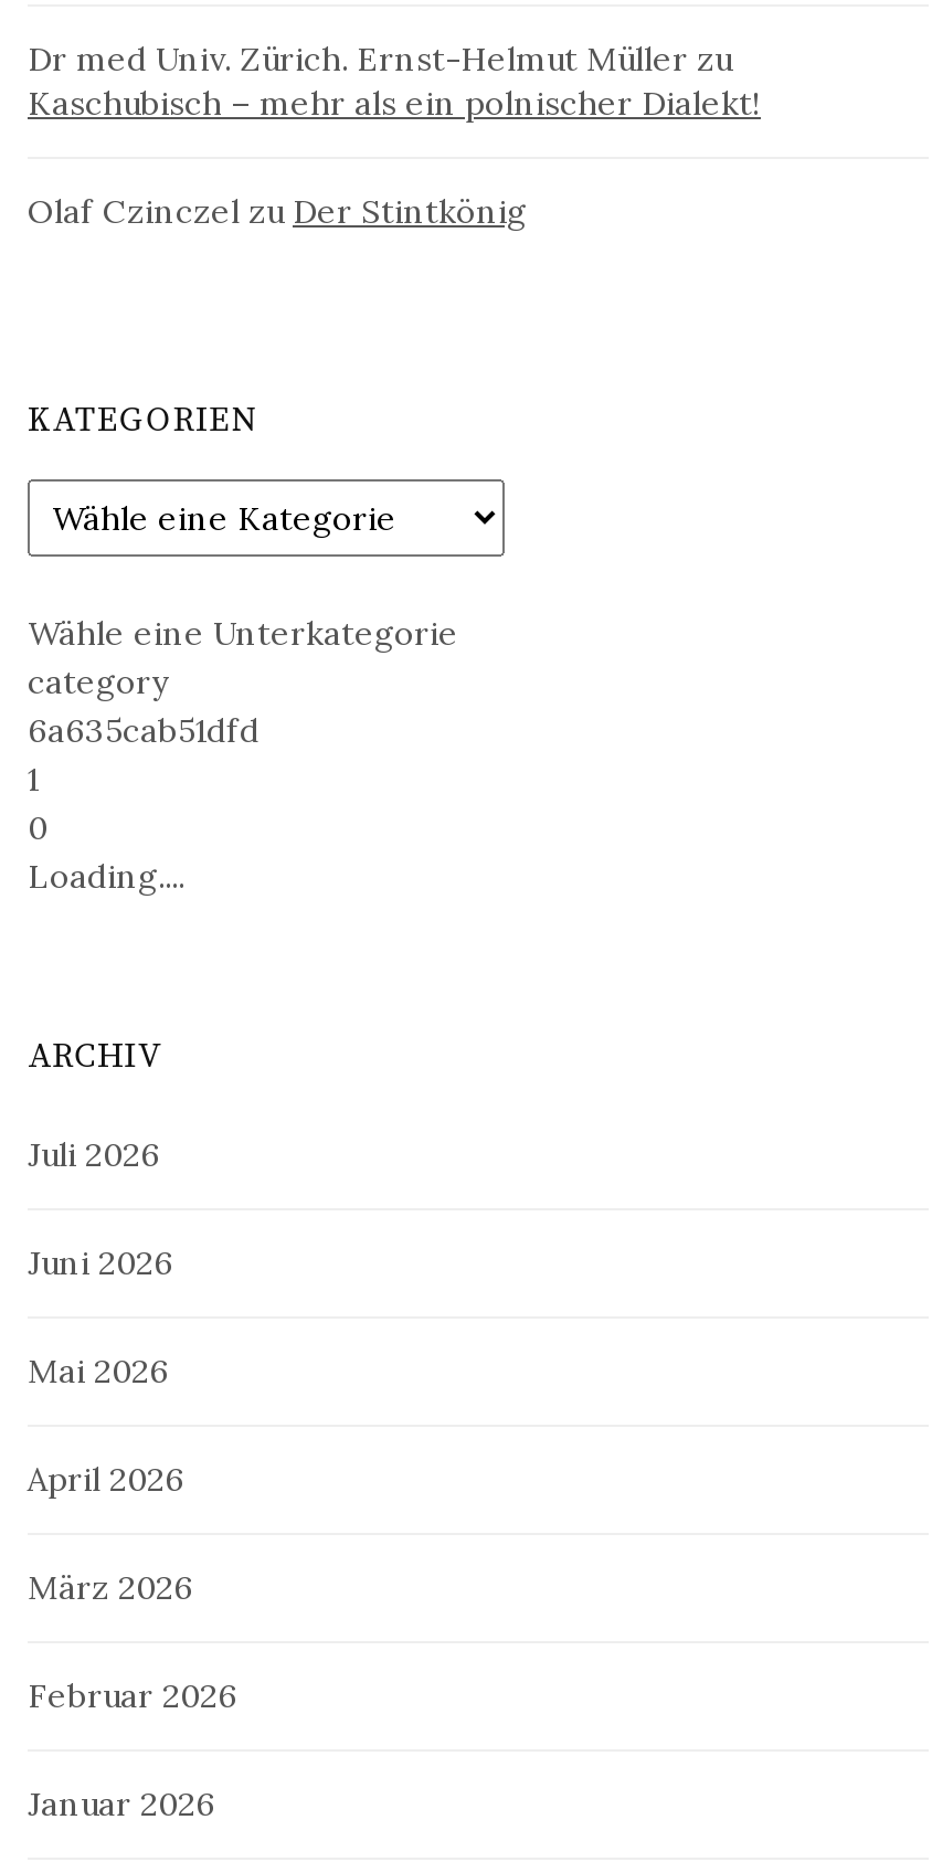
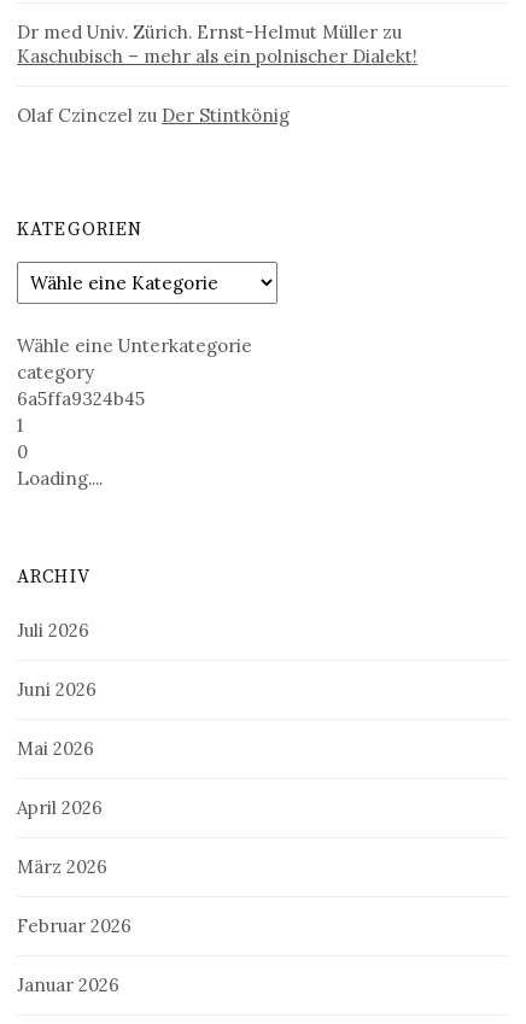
- 6a635cab51dfd
+ 6a5ffa9324b45
